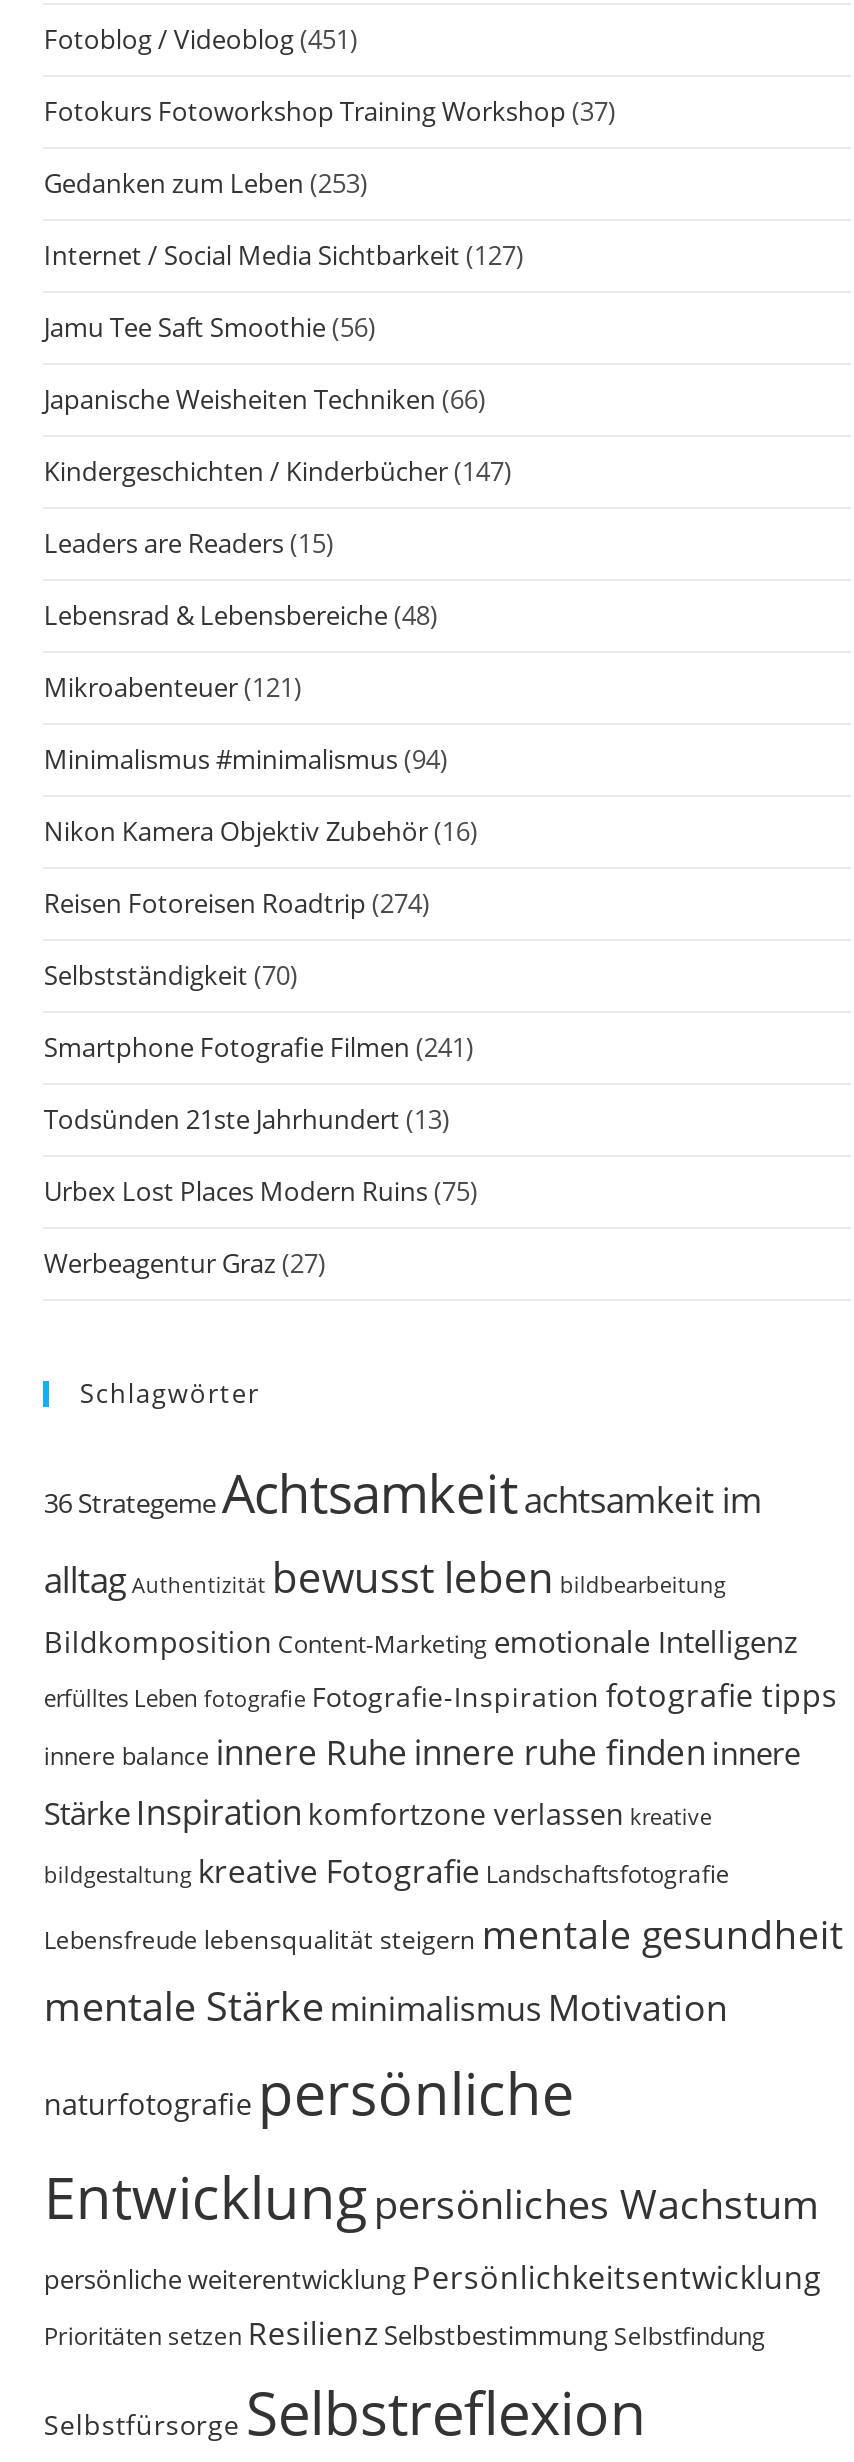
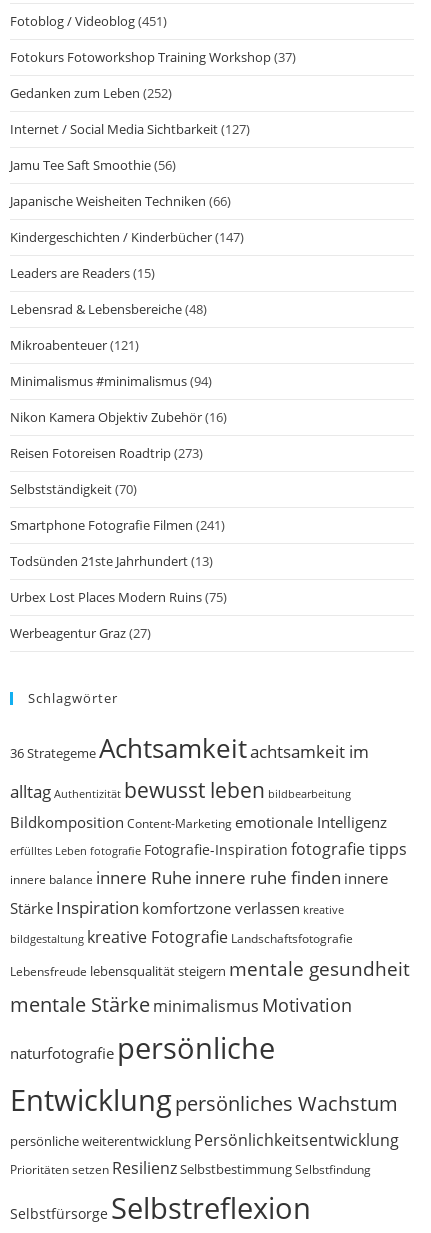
- Gedanken zum Leben (253)
+ Gedanken zum Leben (252)

- Reisen Fotoreisen Roadtrip (274)
+ Reisen Fotoreisen Roadtrip (273)
